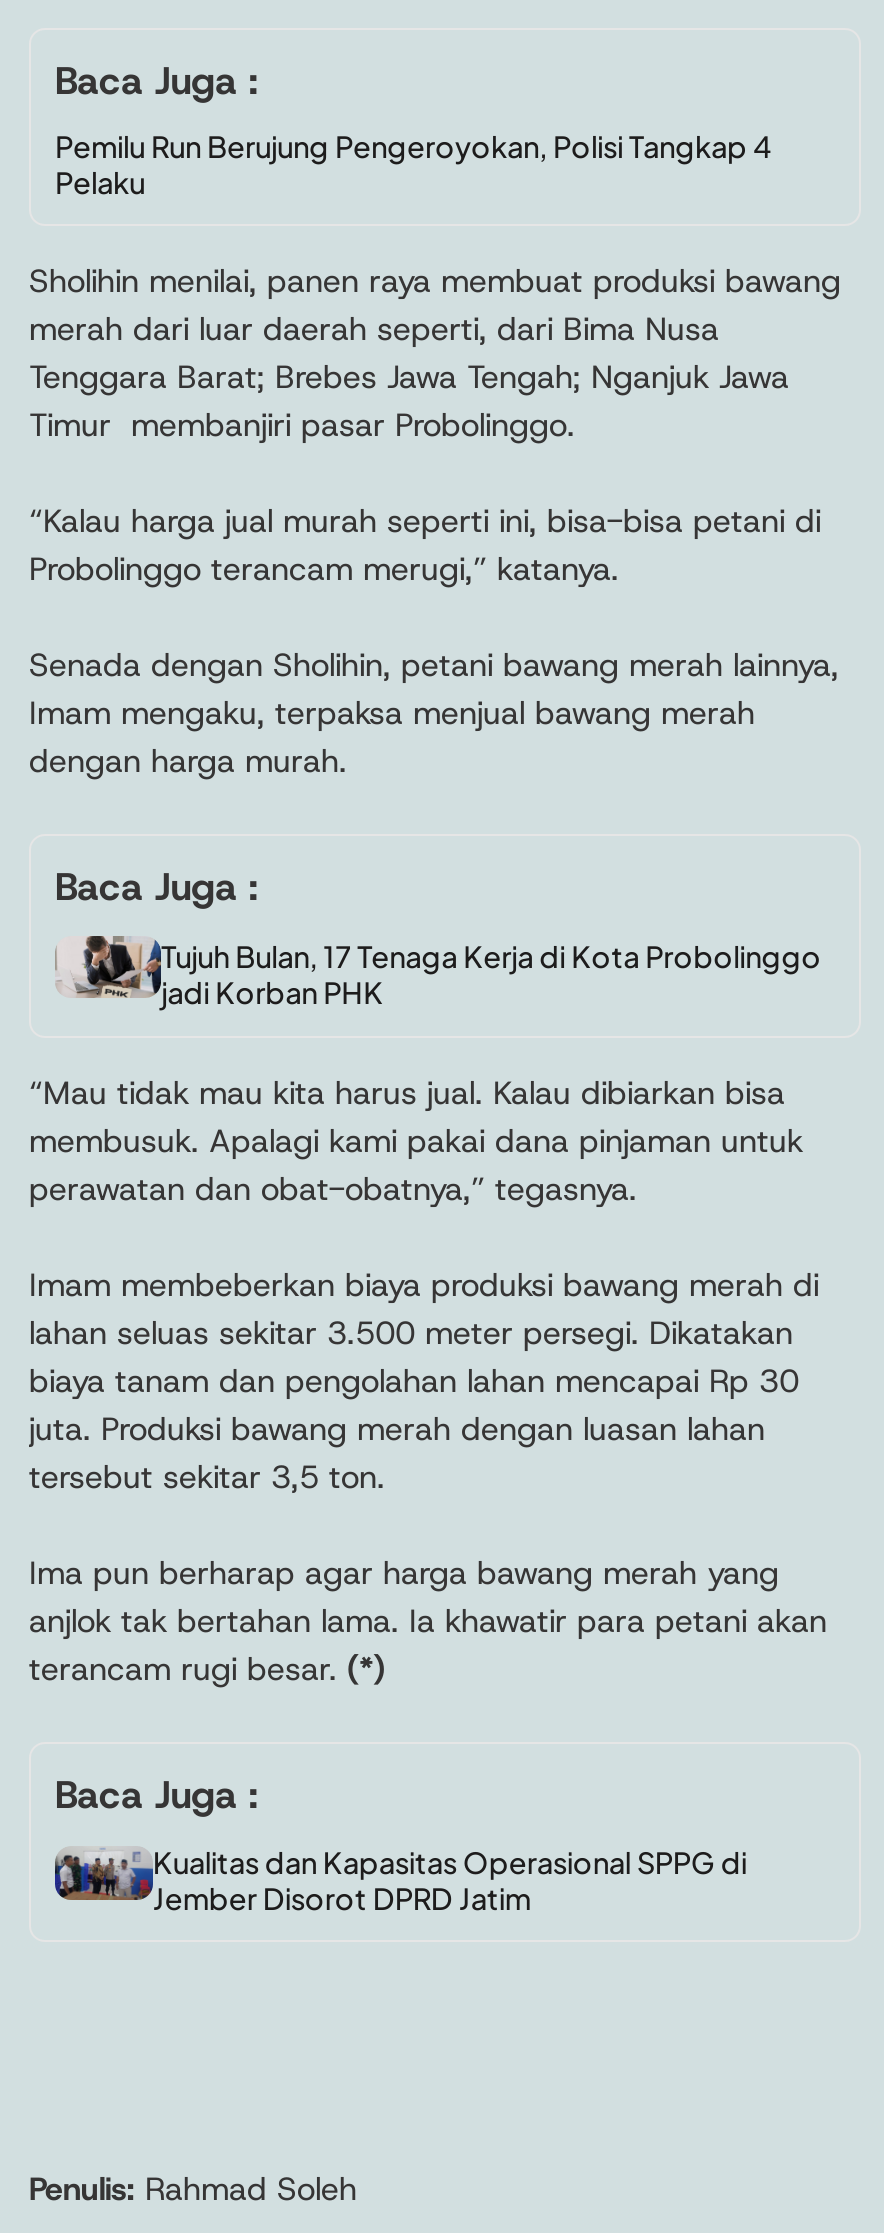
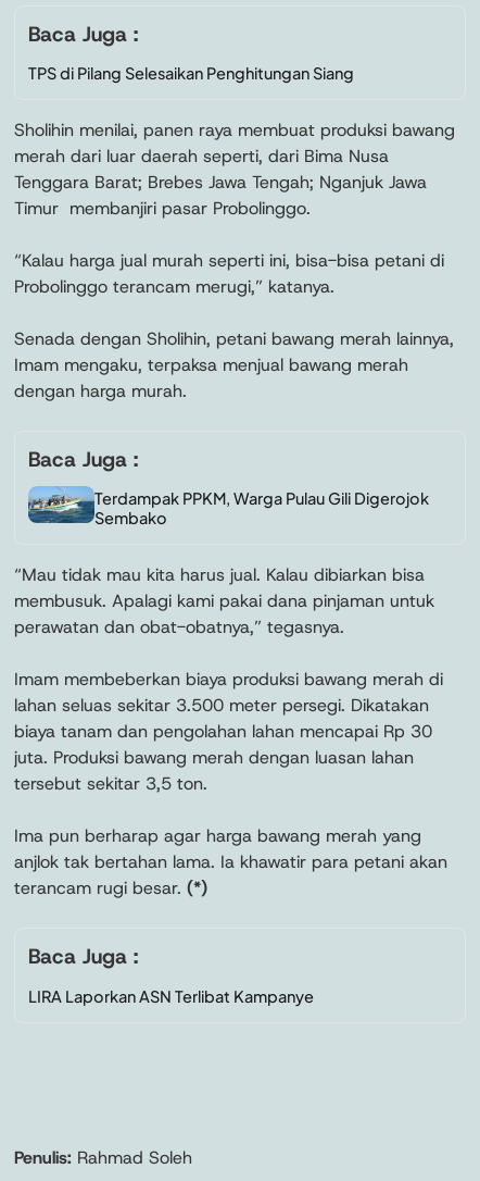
- Pemilu Run Berujung Pengeroyokan, Polisi Tangkap 4
- Pelaku
+ TPS di Pilang Selesaikan Penghitungan Siang

- [image]
- Tujuh Bulan, 17 Tenaga Kerja di Kota Probolinggo
- jadi Korban PHK
+ [image]
+ Terdampak PPKM, Warga Pulau Gili Digerojok
+ Sembako

- Kualitas dan Kapasitas Operasional SPPG di
- Jember Disorot DPRD Jatim
+ LIRA Laporkan ASN Terlibat Kampanye
